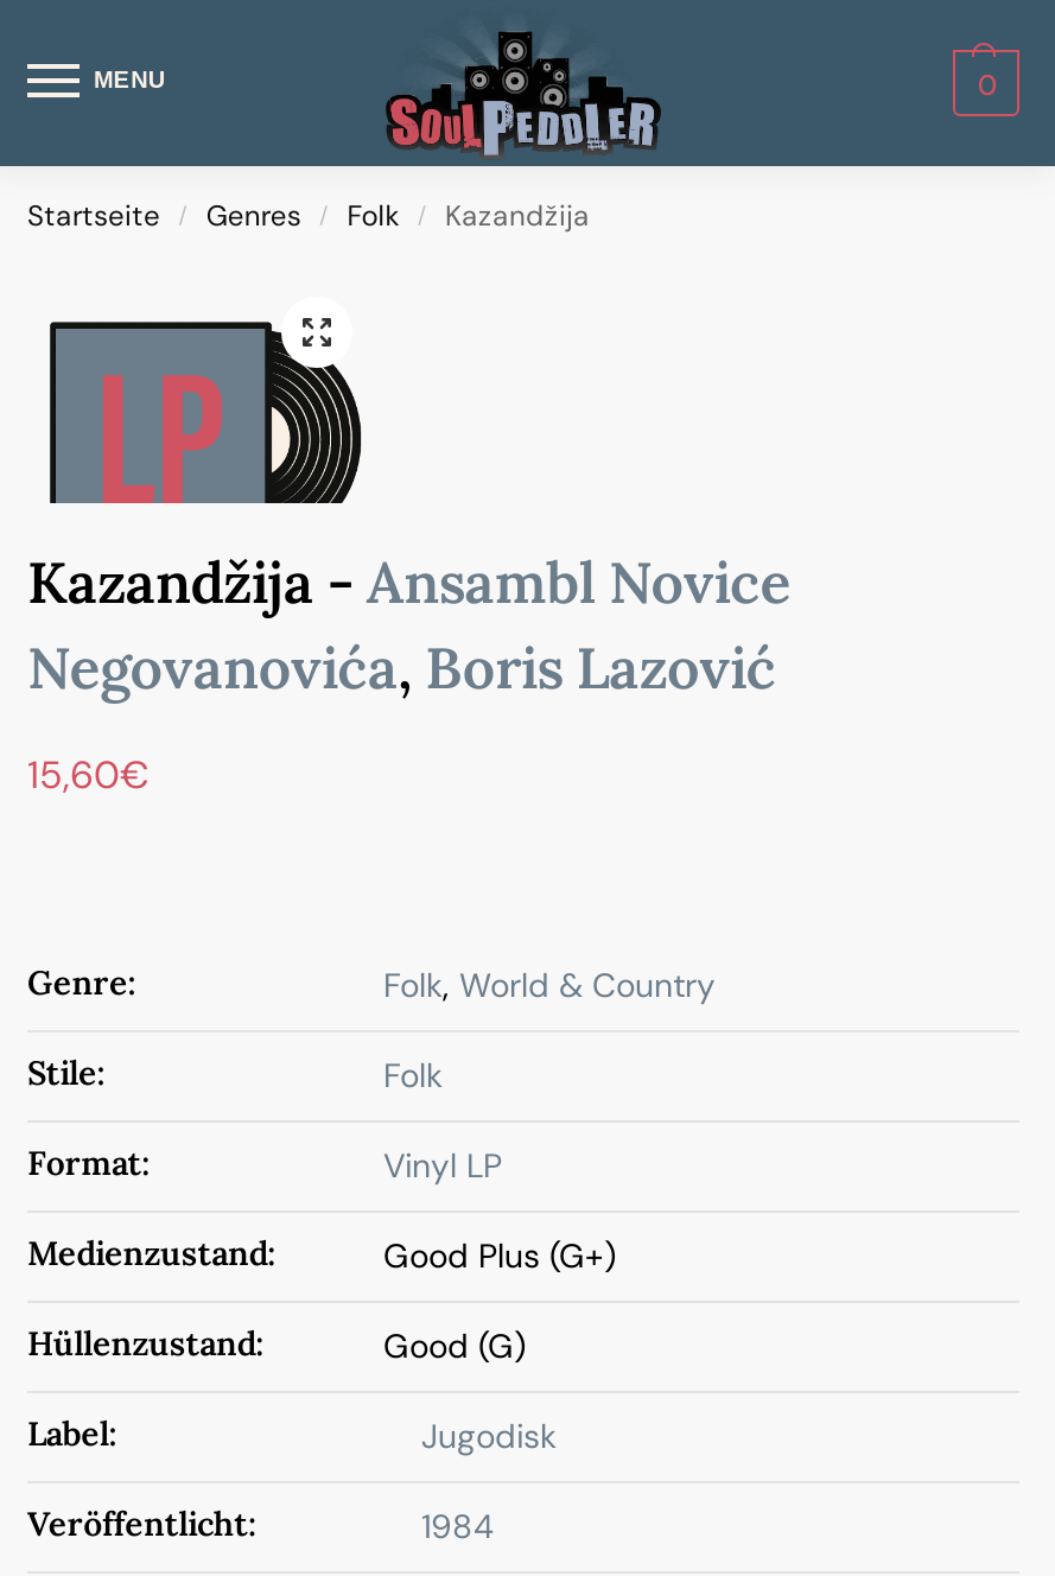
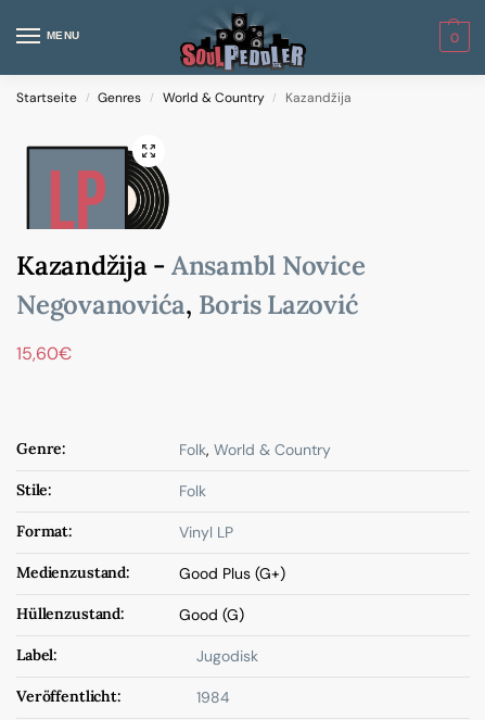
- Startseite / Genres / Folk / Kazandžija
+ Startseite / Genres / World & Country / Kazandžija
